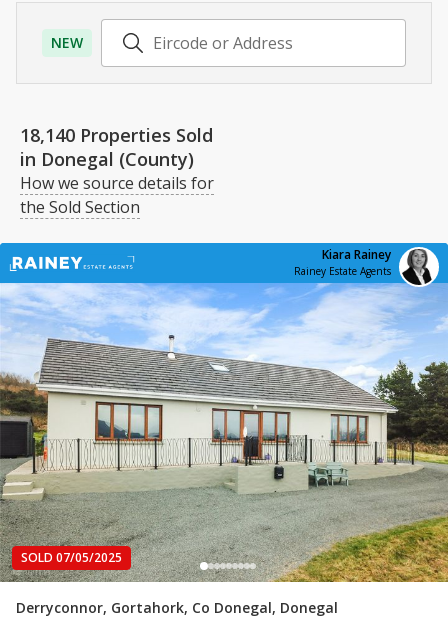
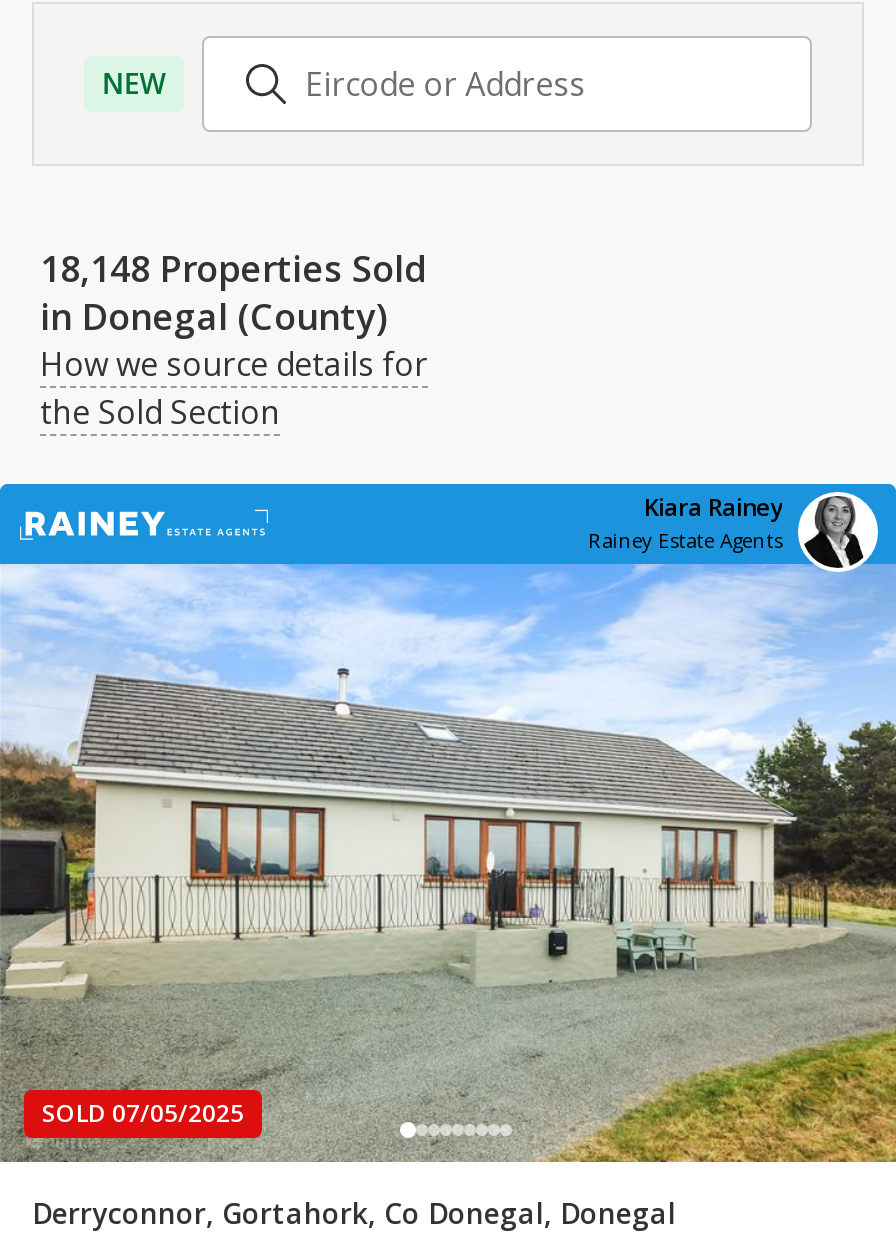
- 18,140 Properties Sold
+ 18,148 Properties Sold
